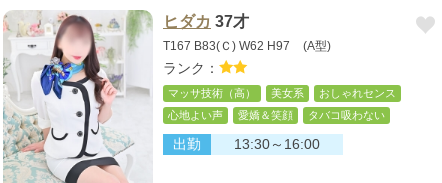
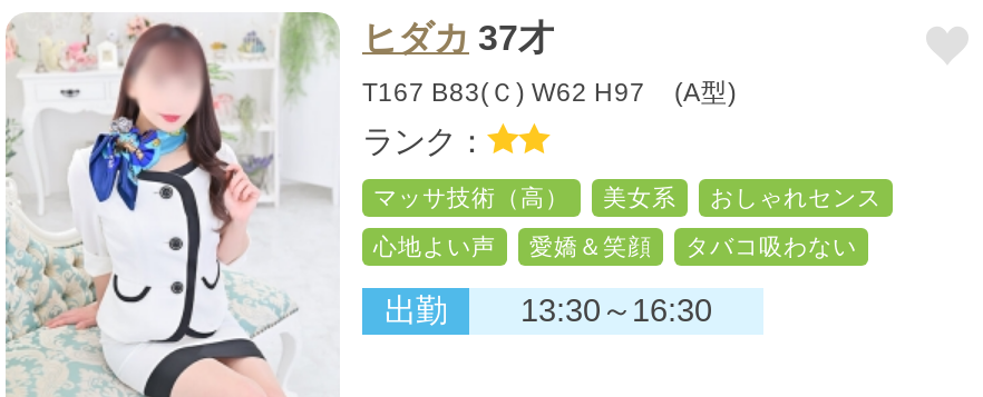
- 13:30～16:00
+ 13:30～16:30
